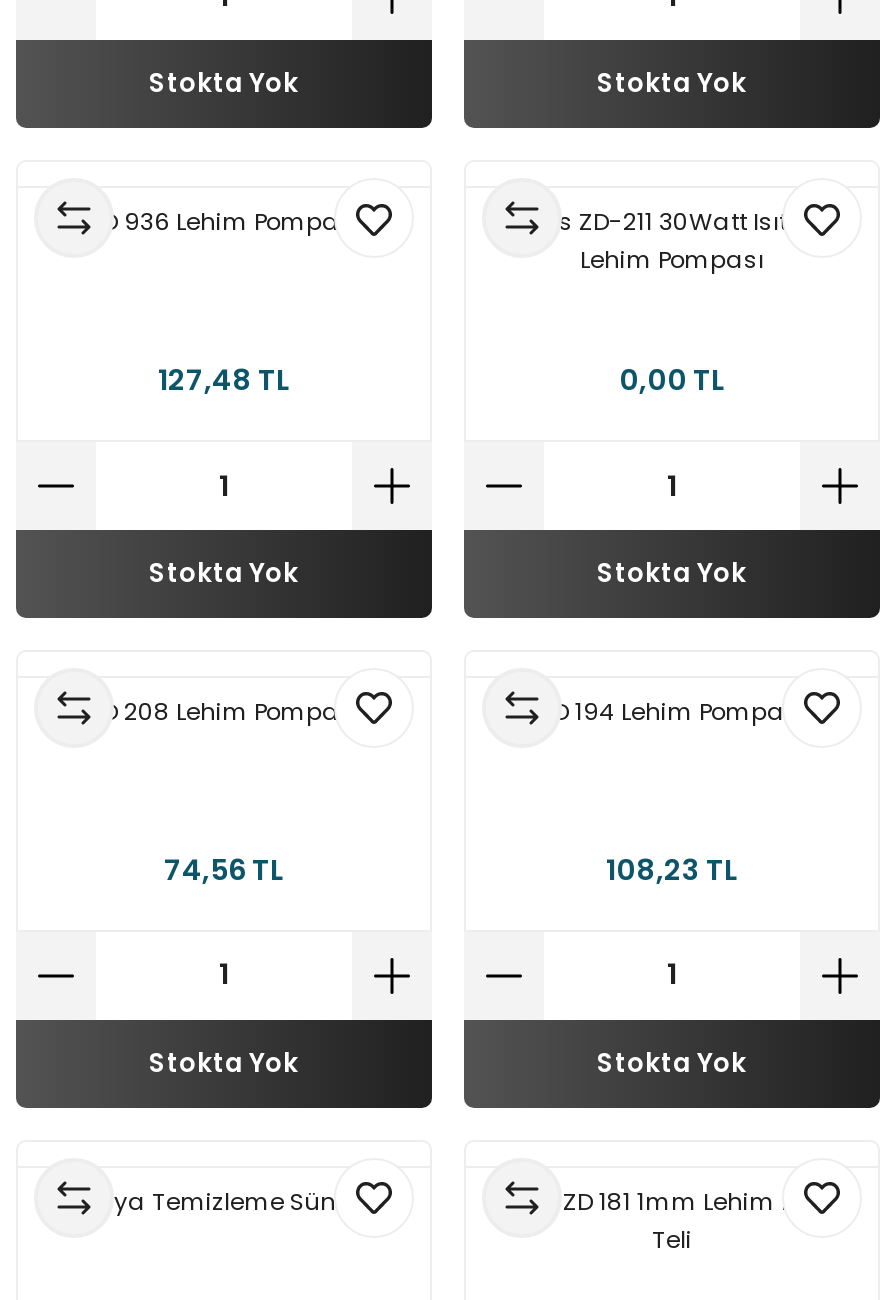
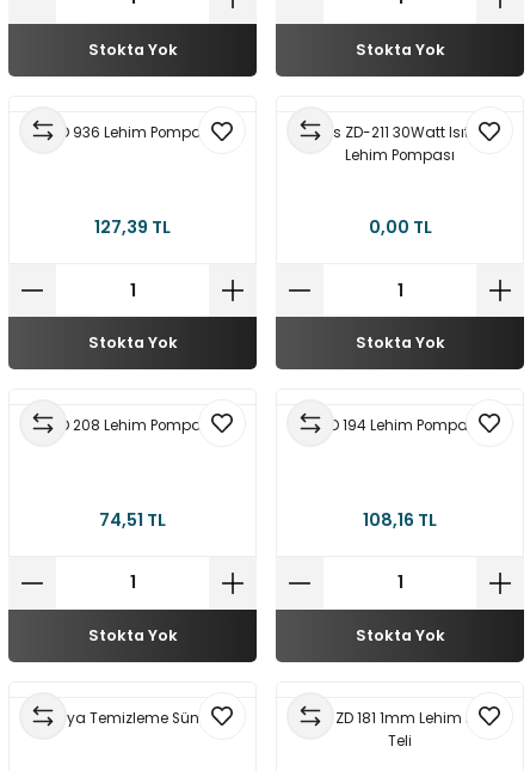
- 127,48 TL
+ 127,39 TL

- 74,56 TL
+ 74,51 TL

- 108,23 TL
+ 108,16 TL
